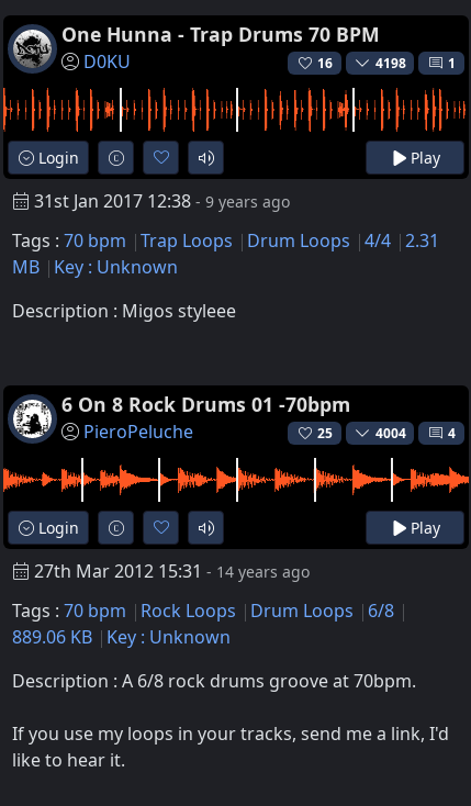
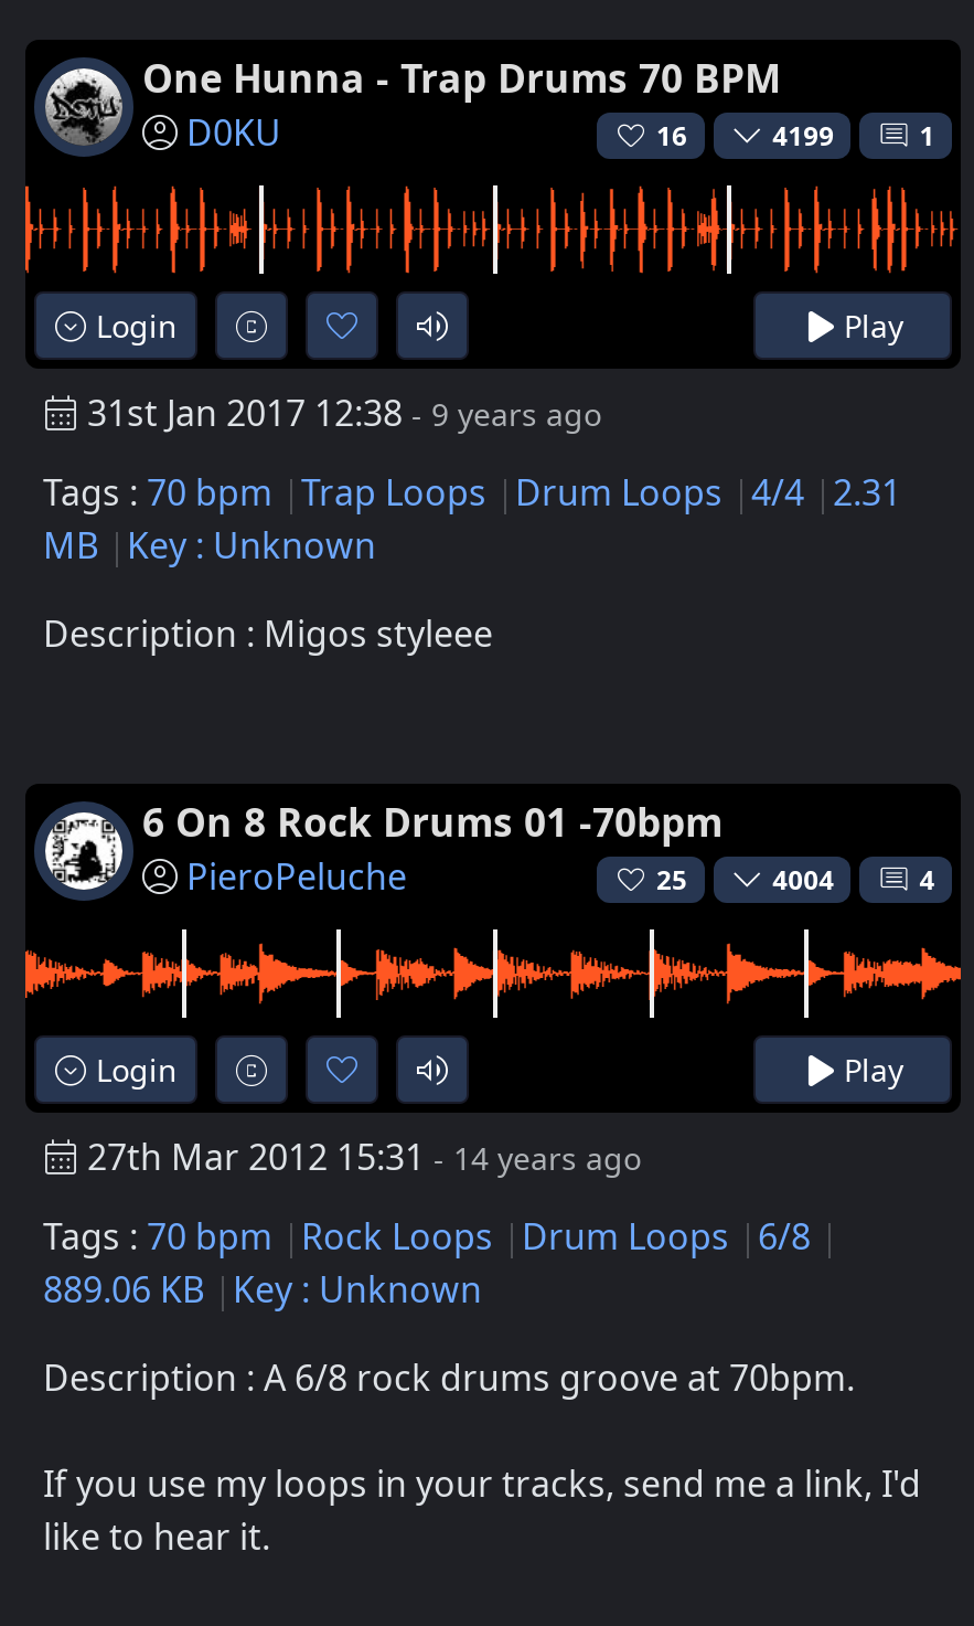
- 4198
+ 4199
